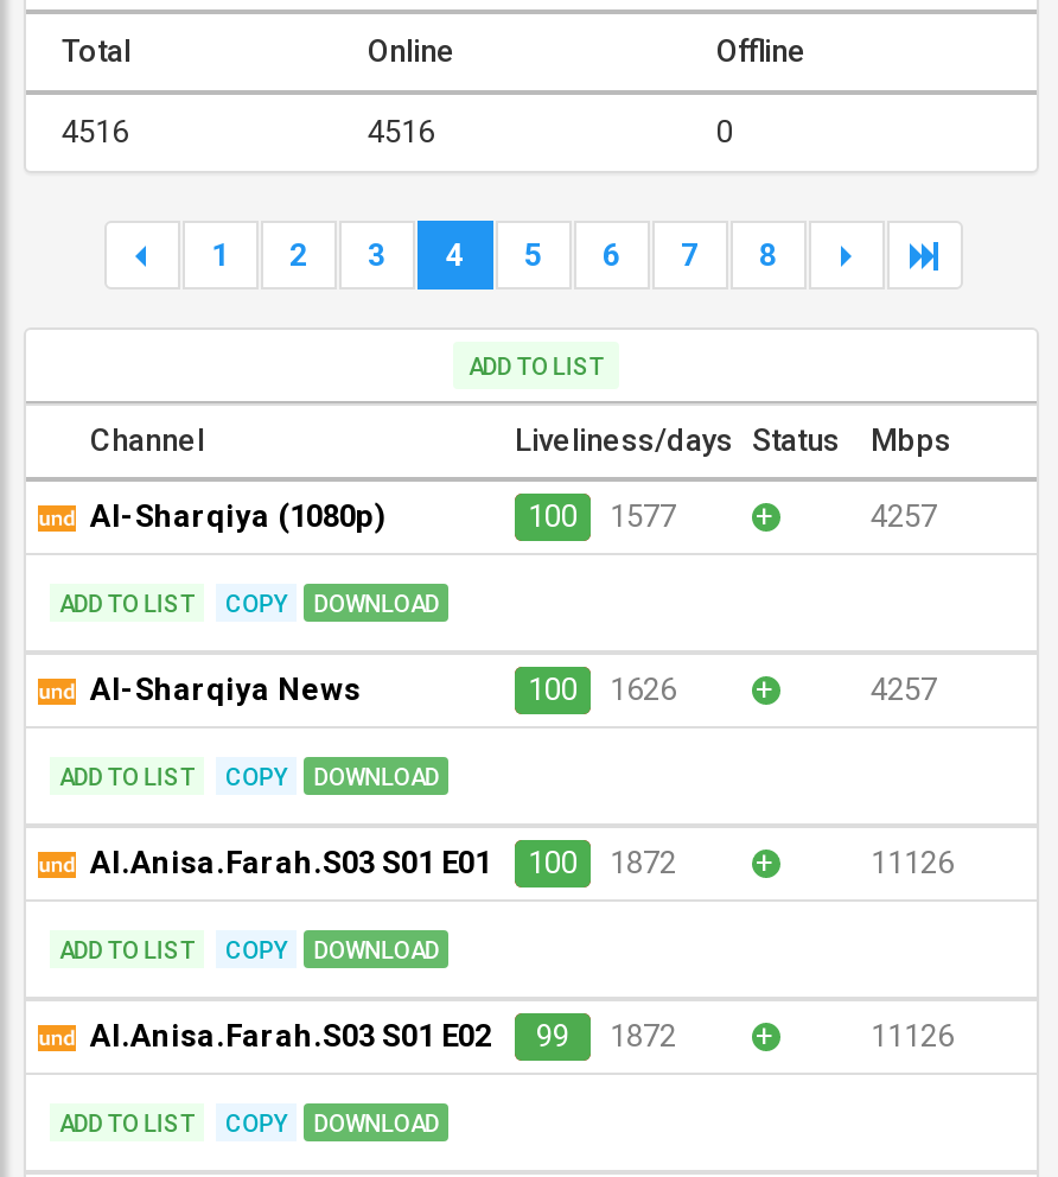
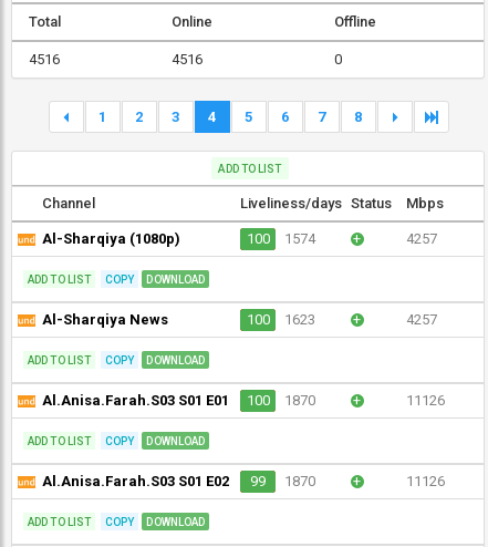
- 100 1577
+ 100 1574

- 100 1626
+ 100 1623

- Al.Anisa.Farah.S03 S01 E01 100 1872
+ Al.Anisa.Farah.S03 S01 E01 100 1870

- Al.Anisa.Farah.S03 S01 E02 99 1872
+ Al.Anisa.Farah.S03 S01 E02 99 1870
